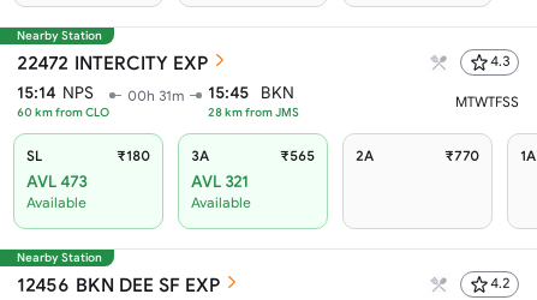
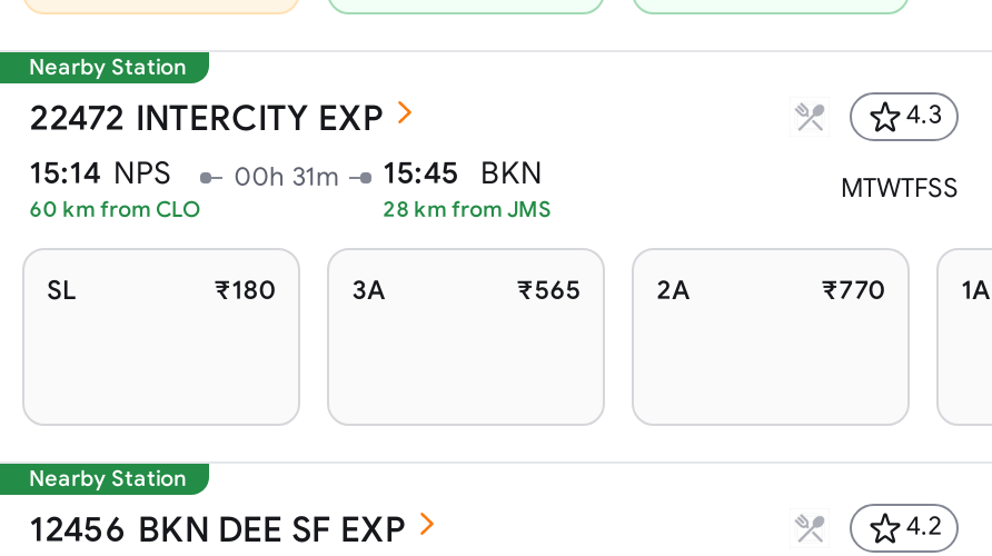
- AVL 473
- Available

- AVL 321
- Available
